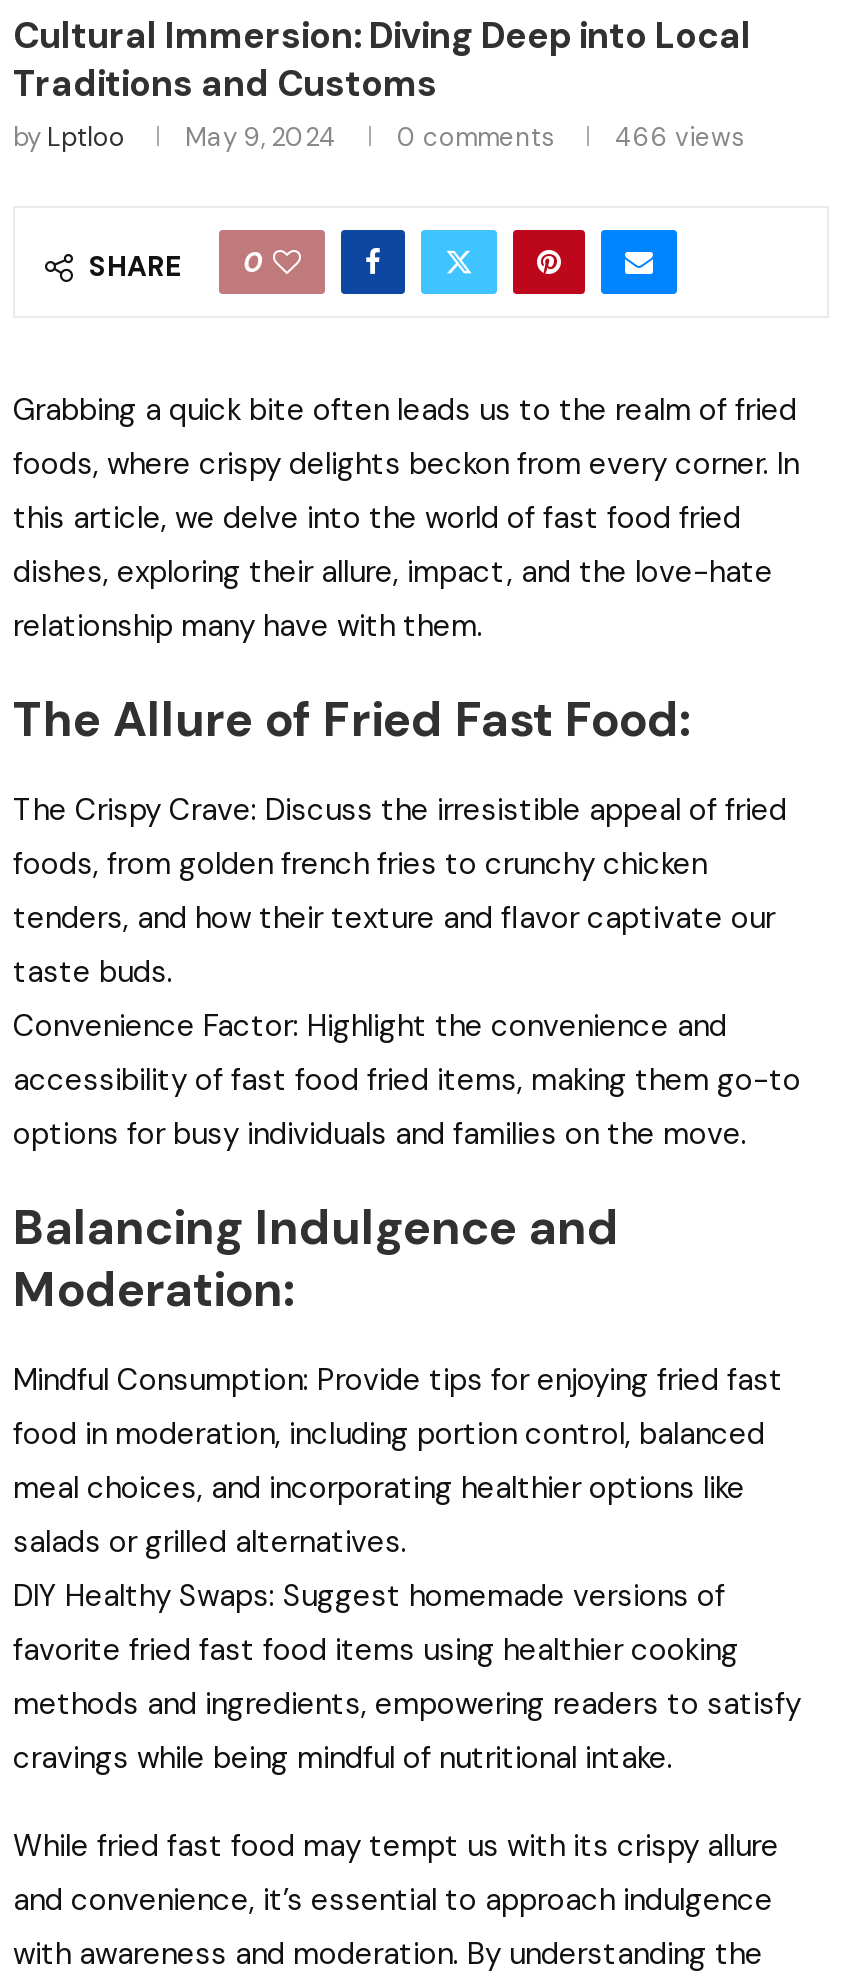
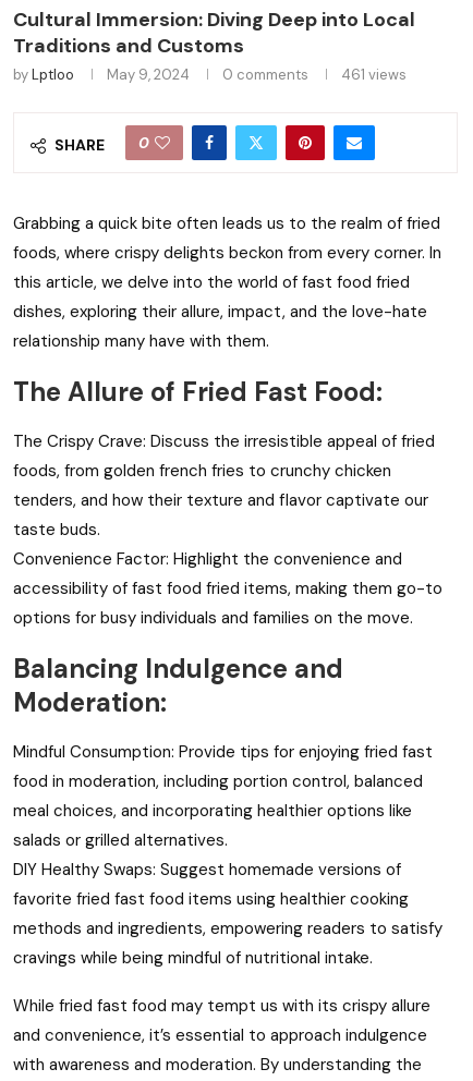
- 466 views
+ 461 views
